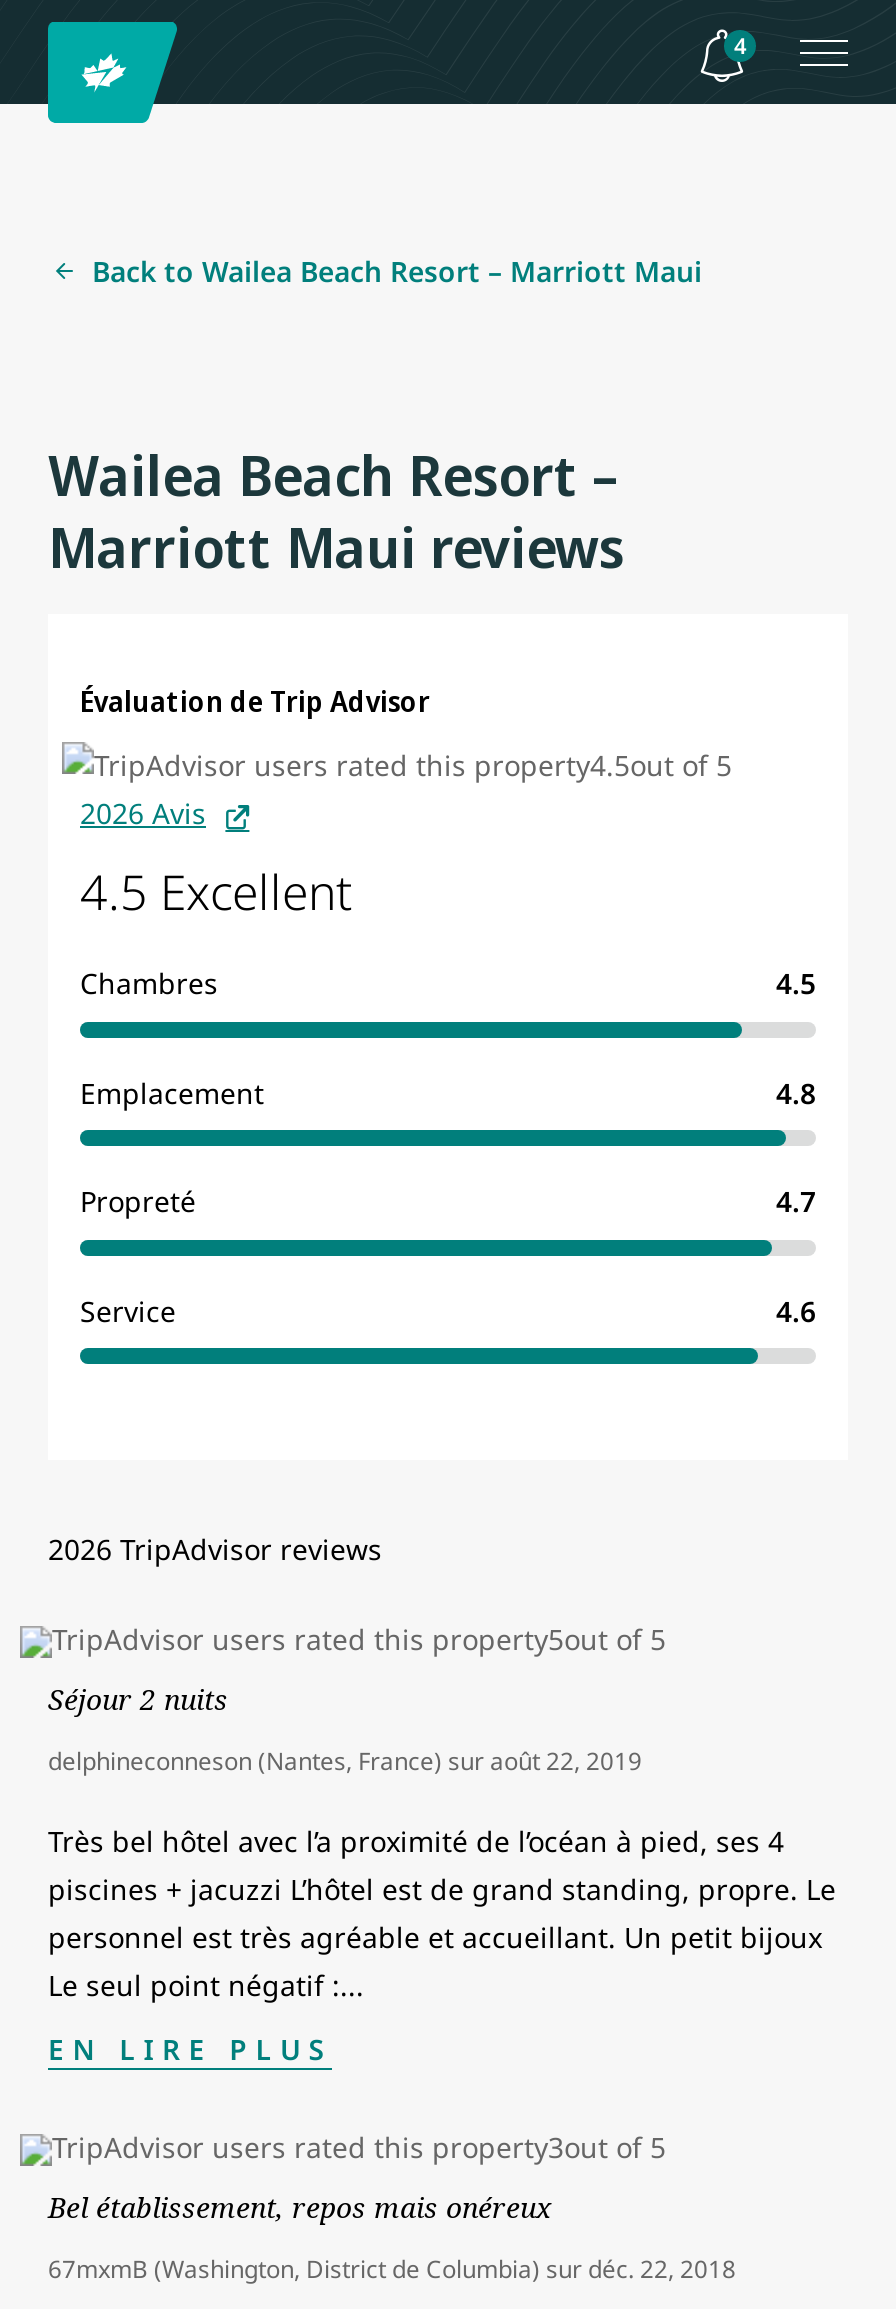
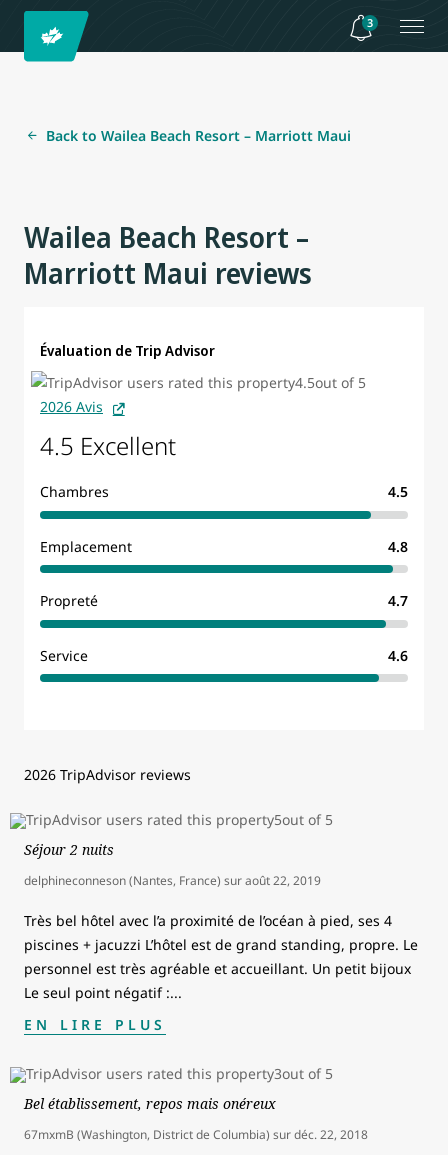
- 4
+ 3
